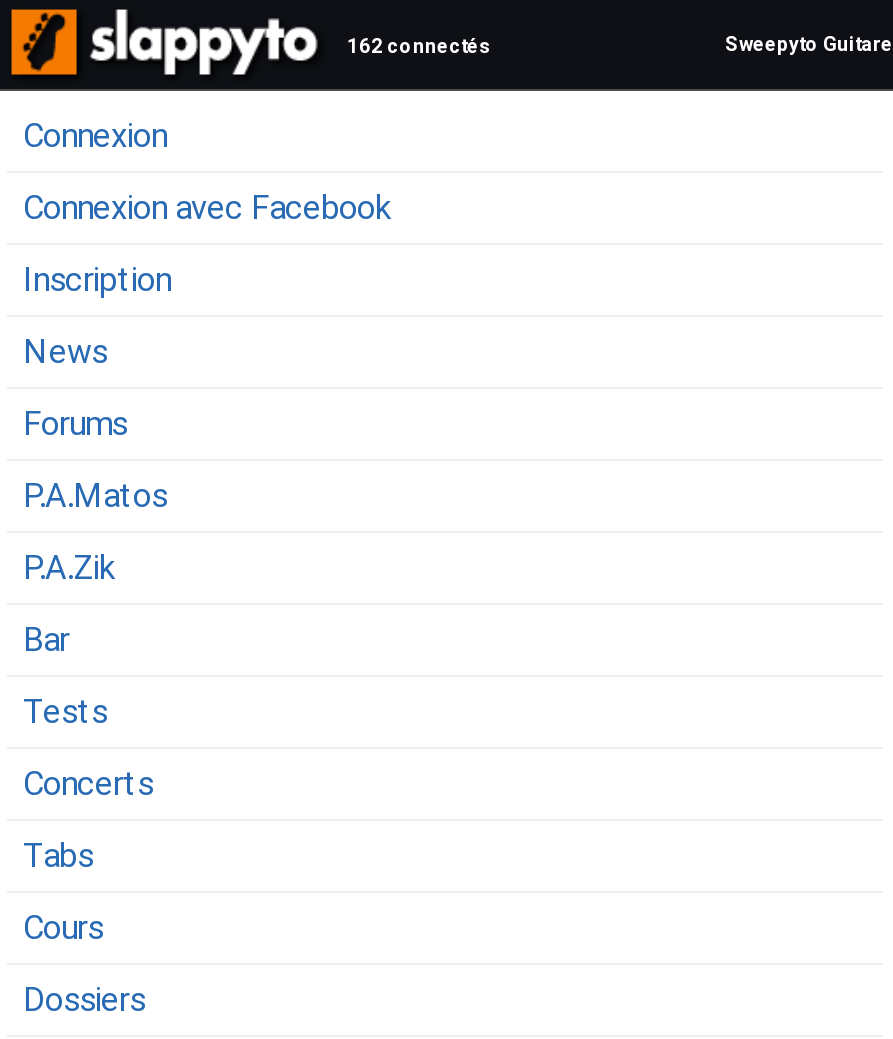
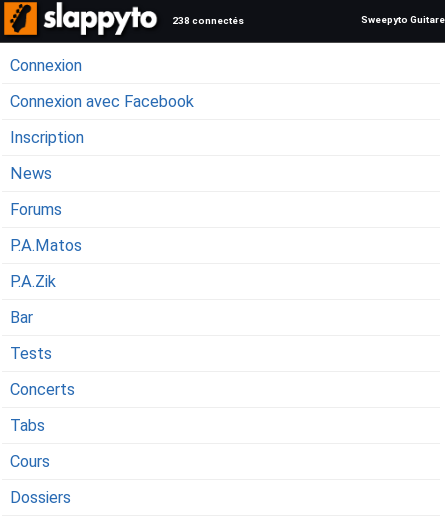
- 162 connectés
+ 238 connectés
